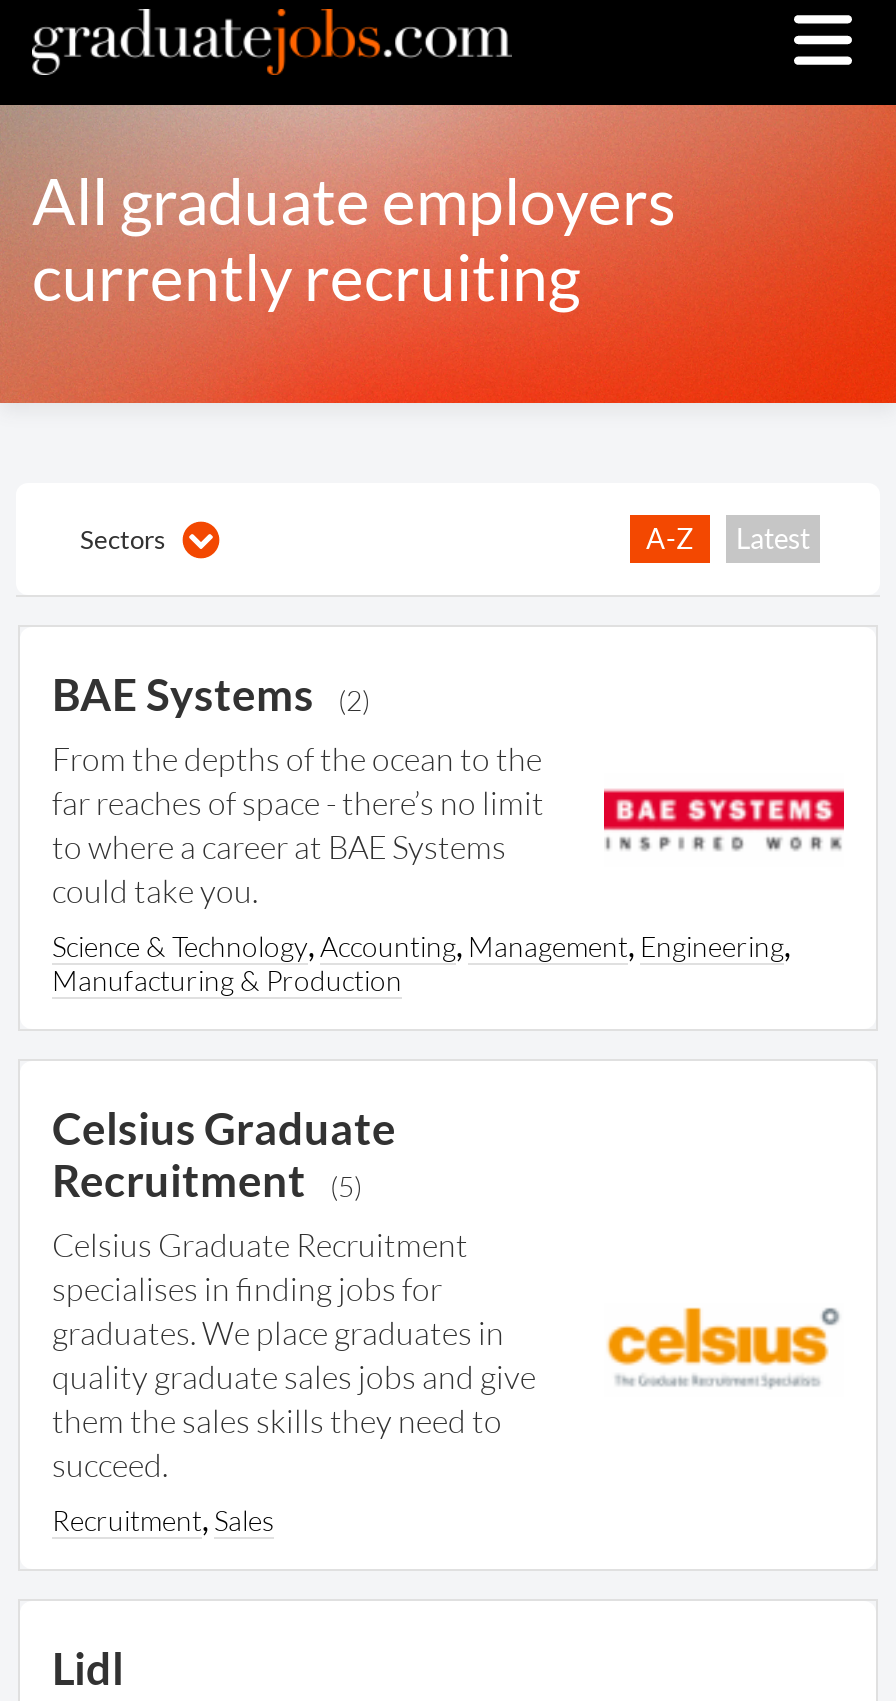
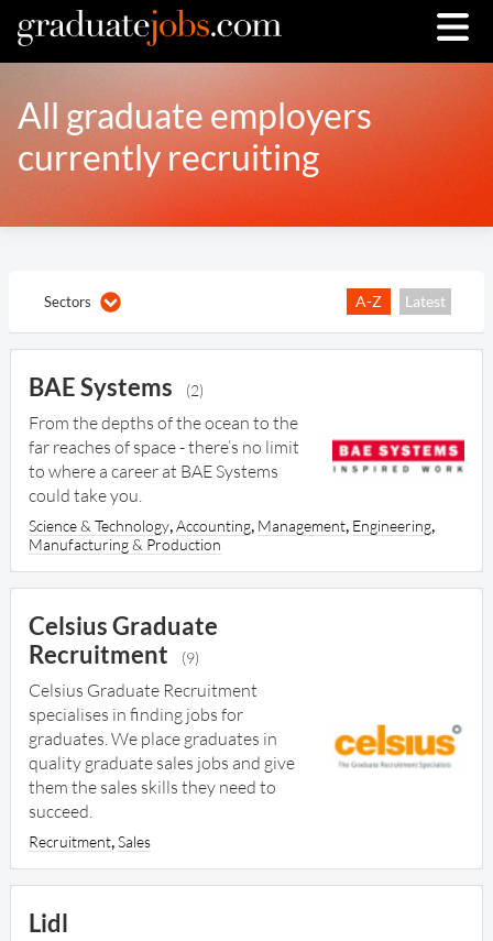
- (5)
+ (9)
